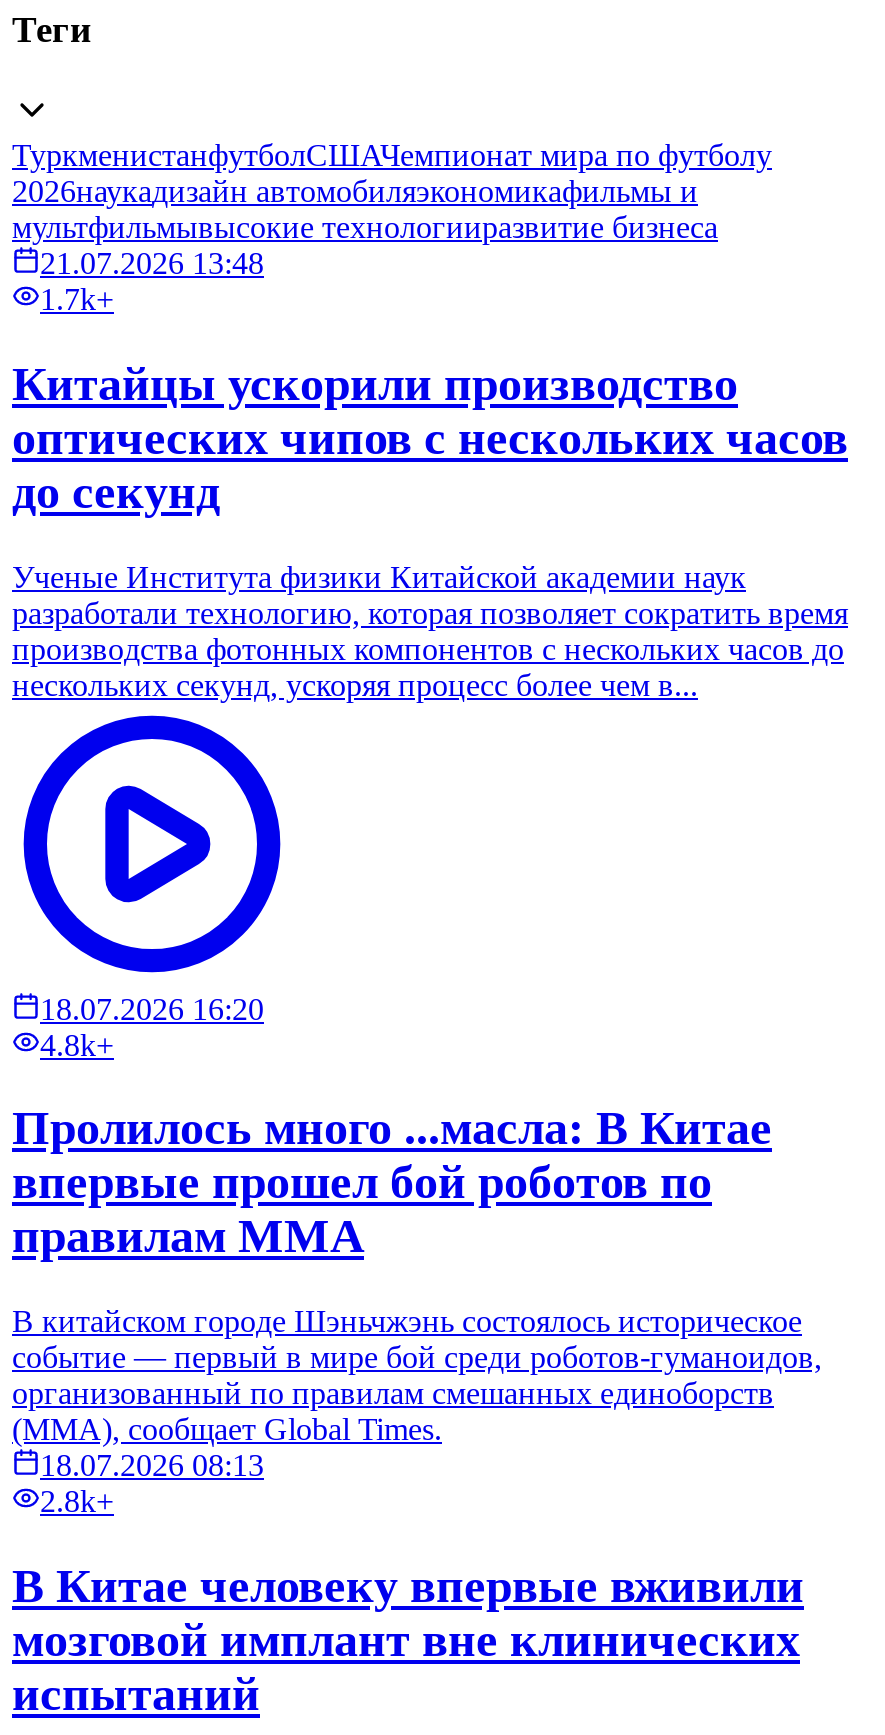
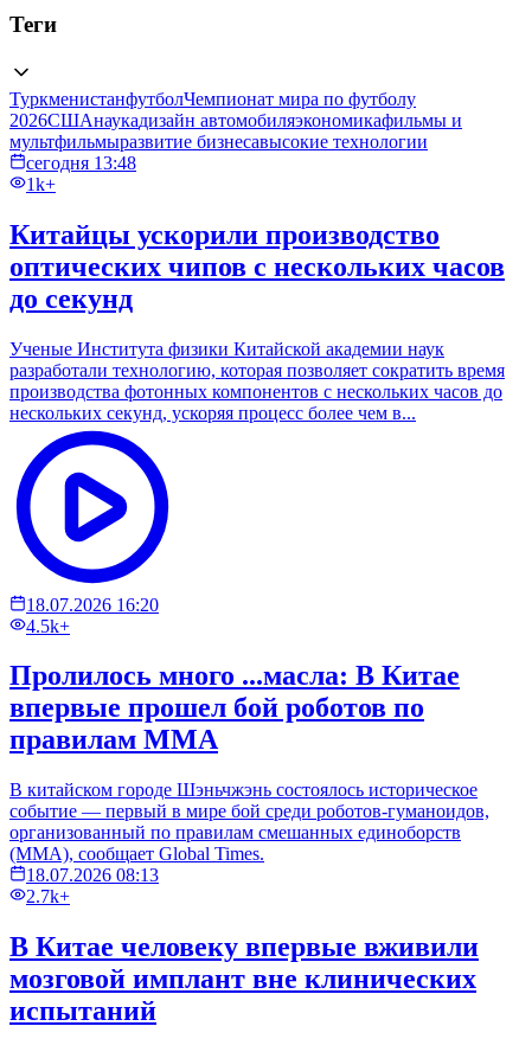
- ТуркменистанфутболСШАЧемпионат мира по футболу
- 2026наукадизайн автомобиляэкономикафильмы и
- мультфильмывысокие технологииразвитие бизнеса
- 21.07.2026 13:48
- 1.7k+
+ ТуркменистанфутболЧемпионат мира по футболу
+ 2026США наукадизайн автомобиляэкономикафильмы и
+ мультфильмыразвитие бизнесавысокие технологии
+ сегодня 13:48
+ 1k+

- 4.8k+
+ 4.5k+

- 2.8k+
+ 2.7k+
